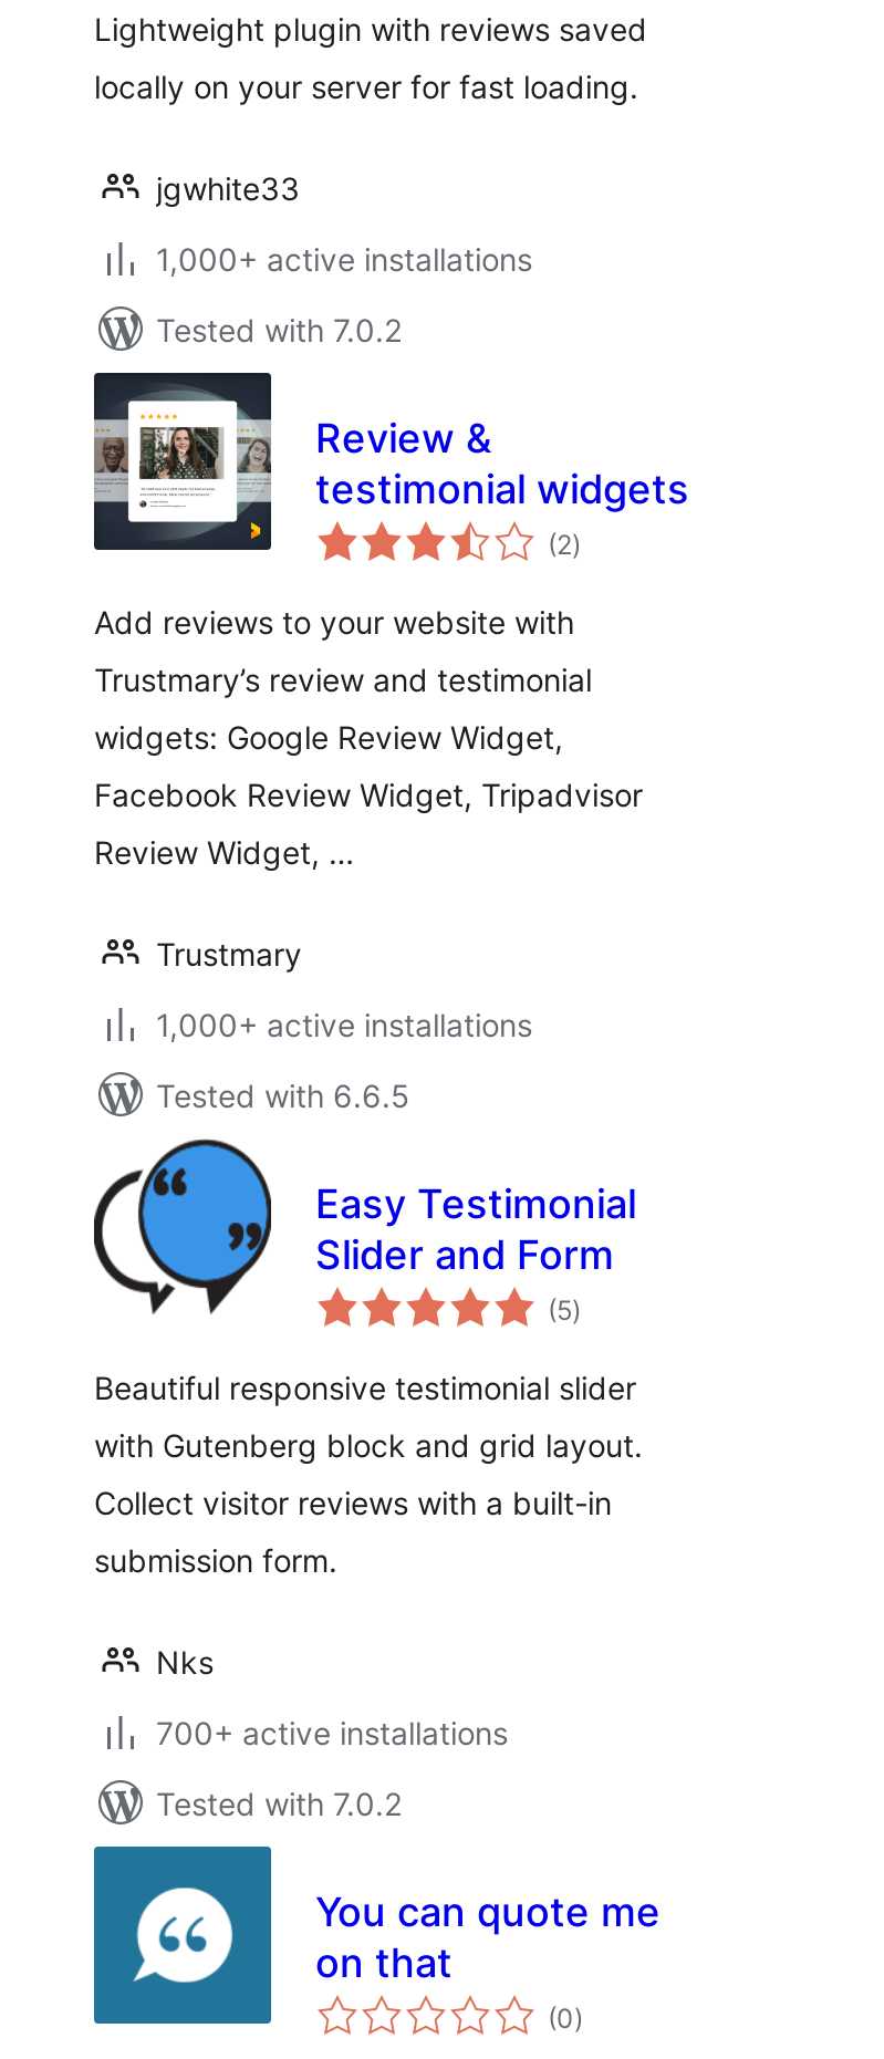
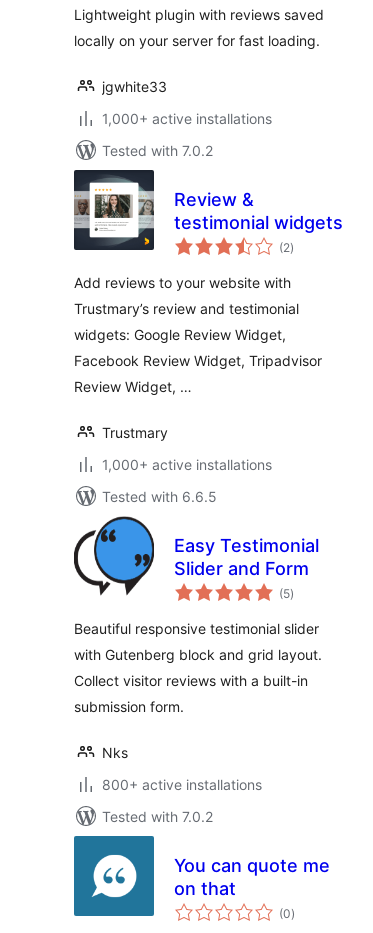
- 700+ active installations
+ 800+ active installations
